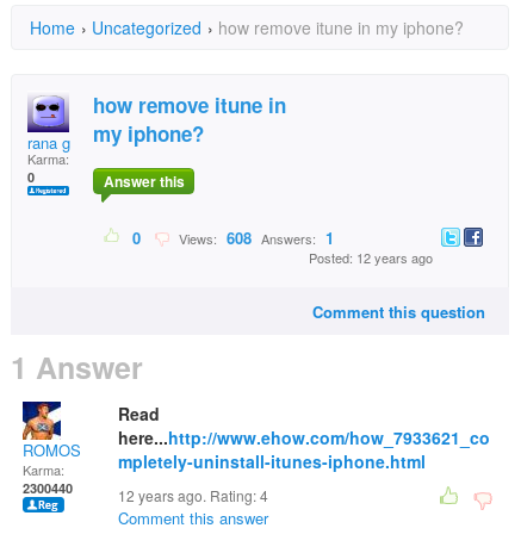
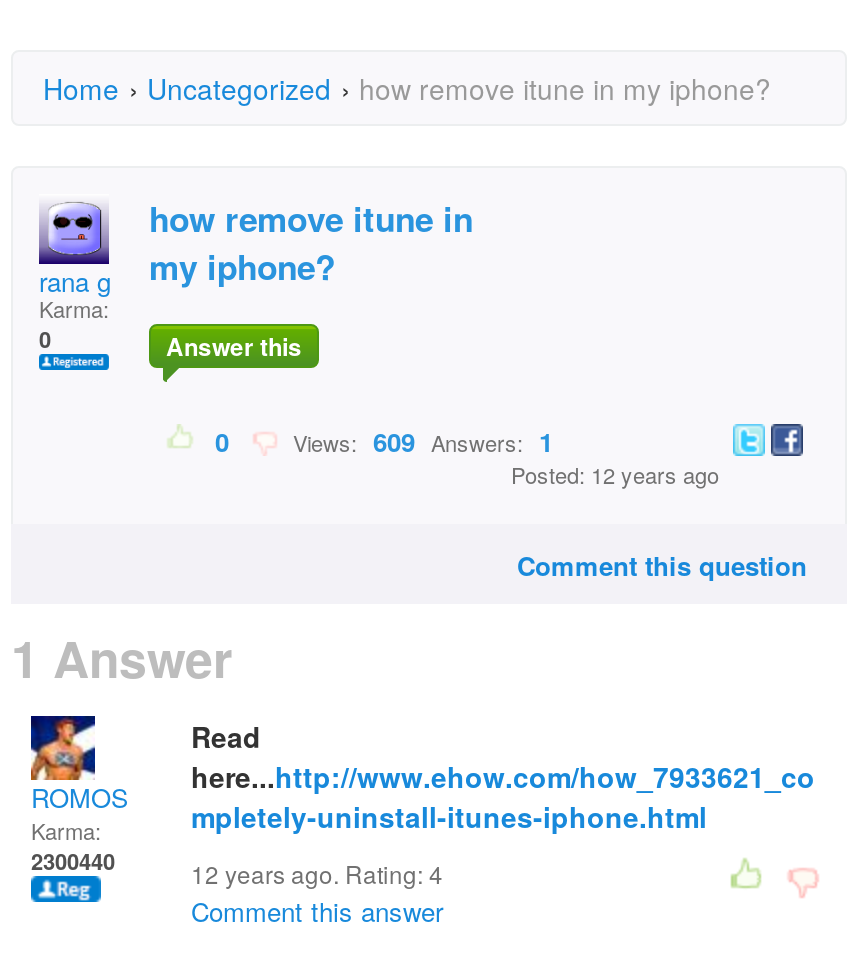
- Views: 608 Answers: 1
+ Views: 609 Answers: 1
